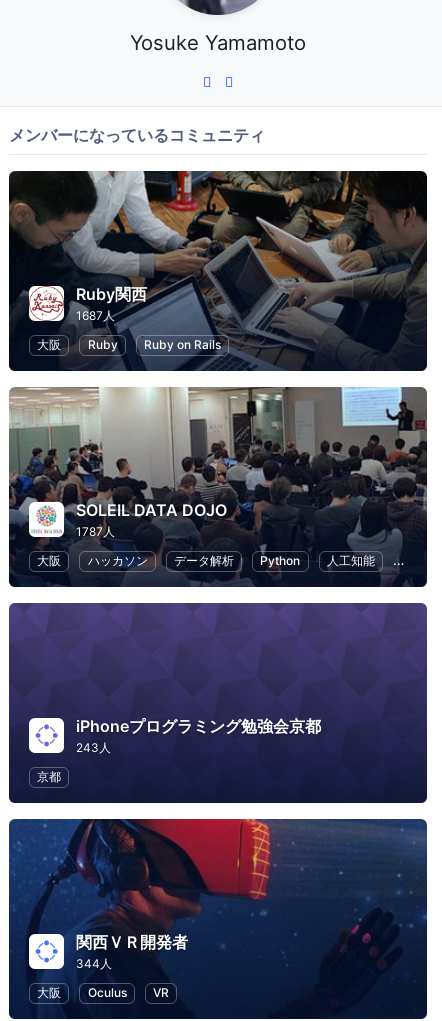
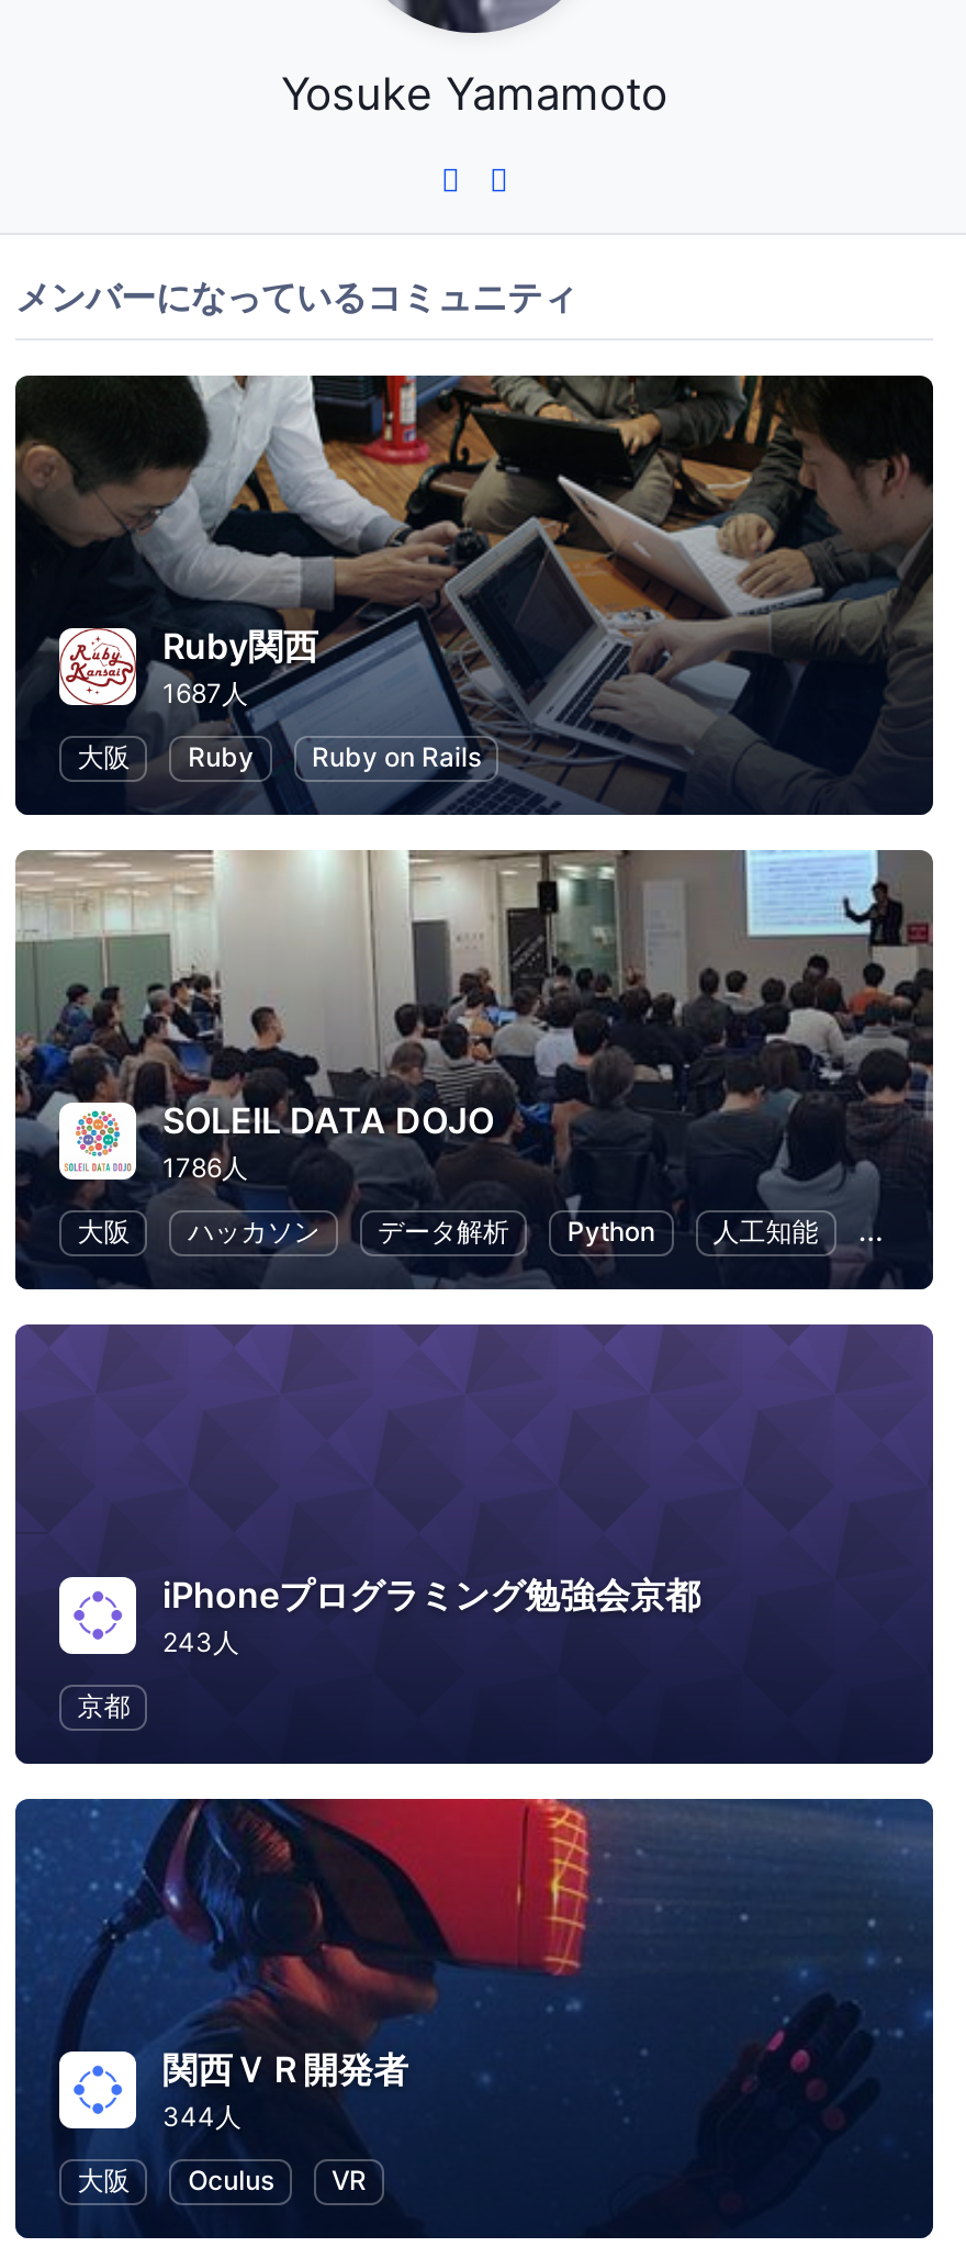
- 1787人
+ 1786人
